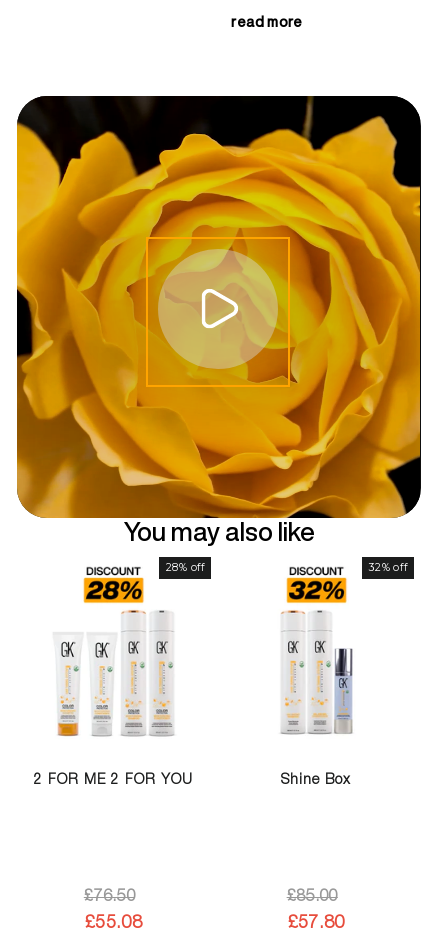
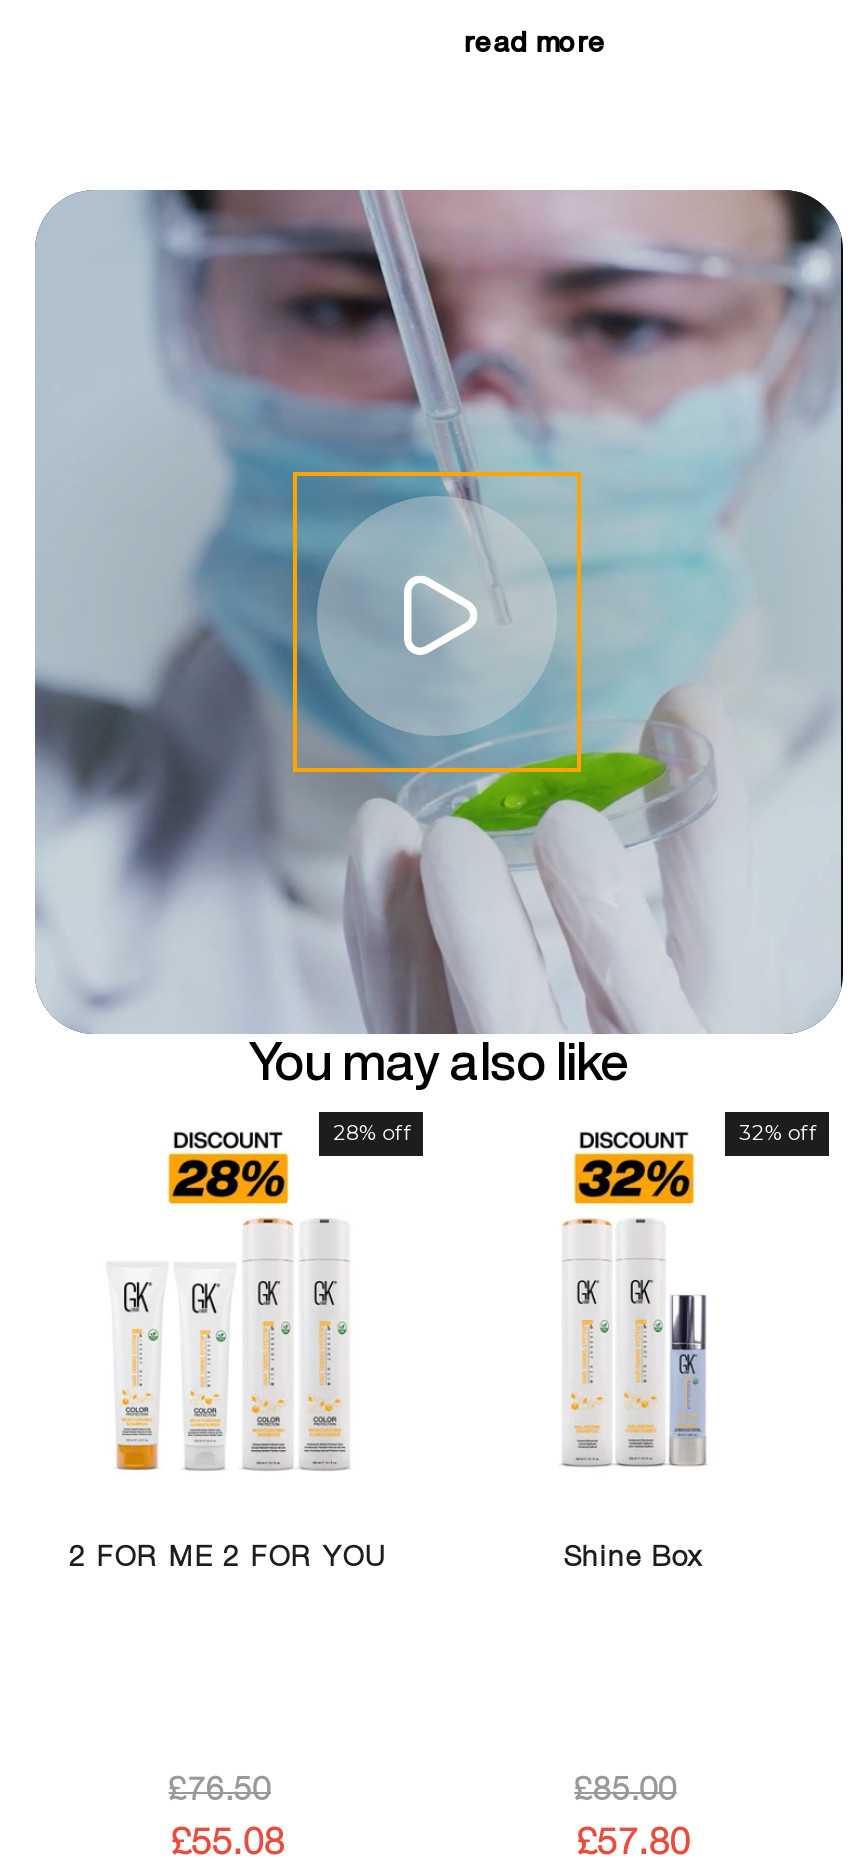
- [image]
+ [image]
